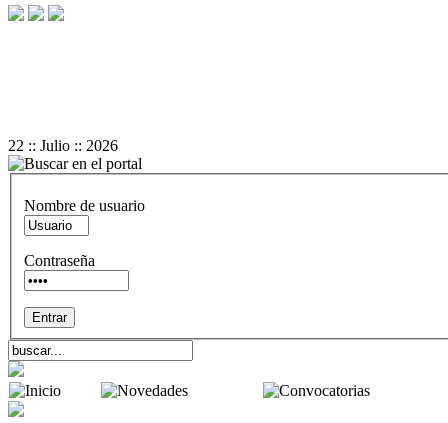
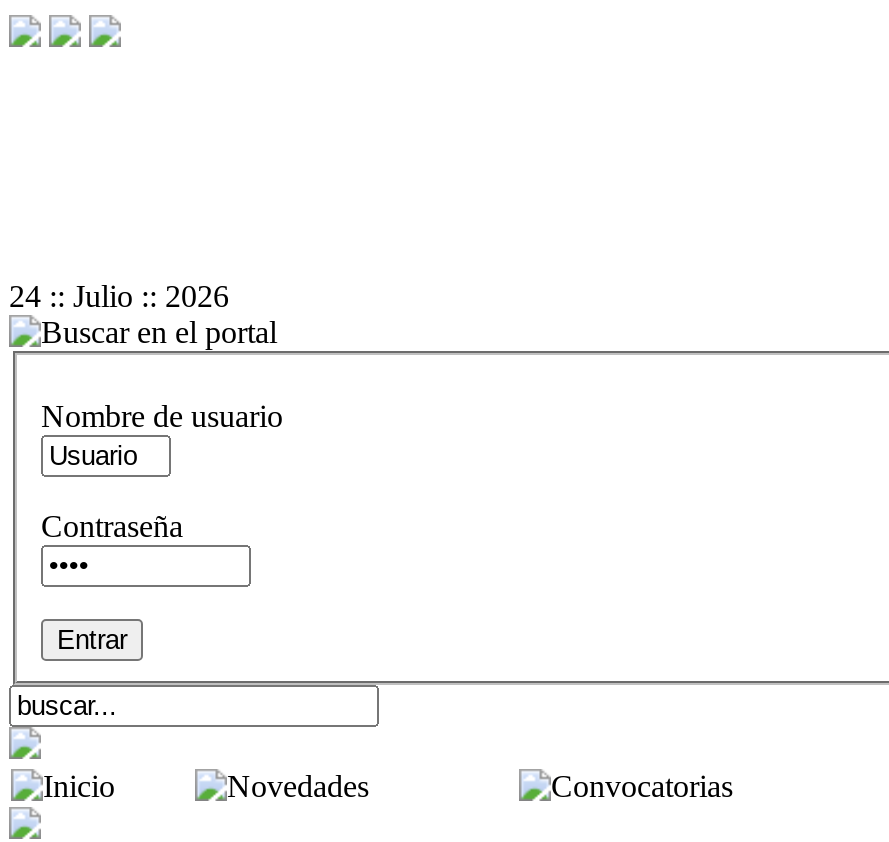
- 22 :: Julio :: 2026
+ 24 :: Julio :: 2026
